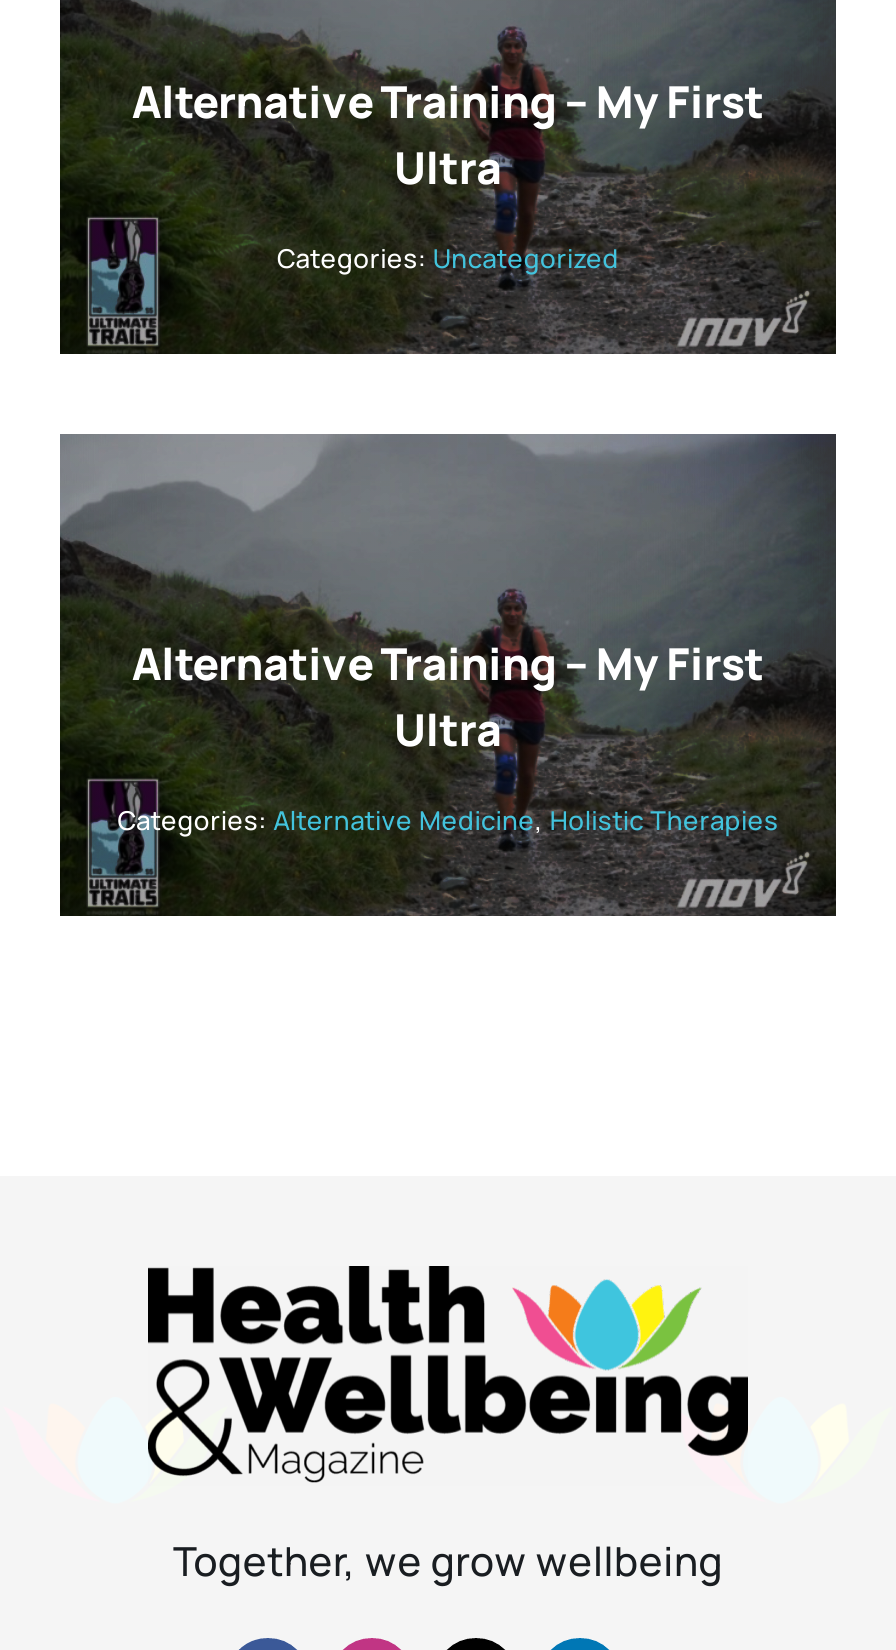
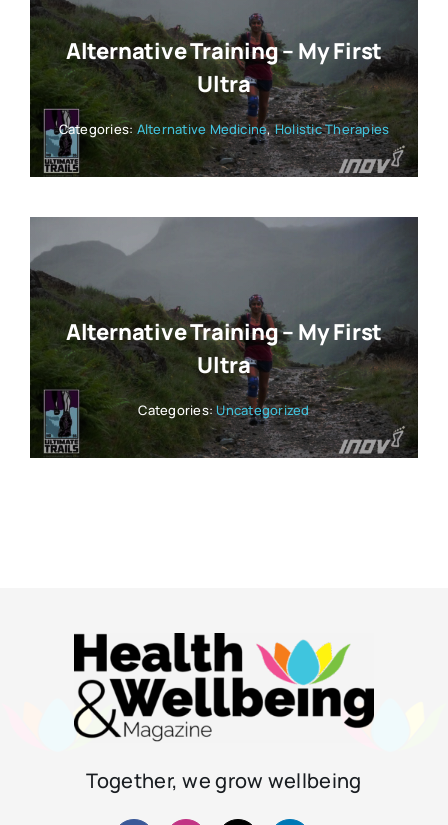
moved down: Categories: Uncategorized

moved up: Categories: Alternative Medicine, Holistic Therapies
